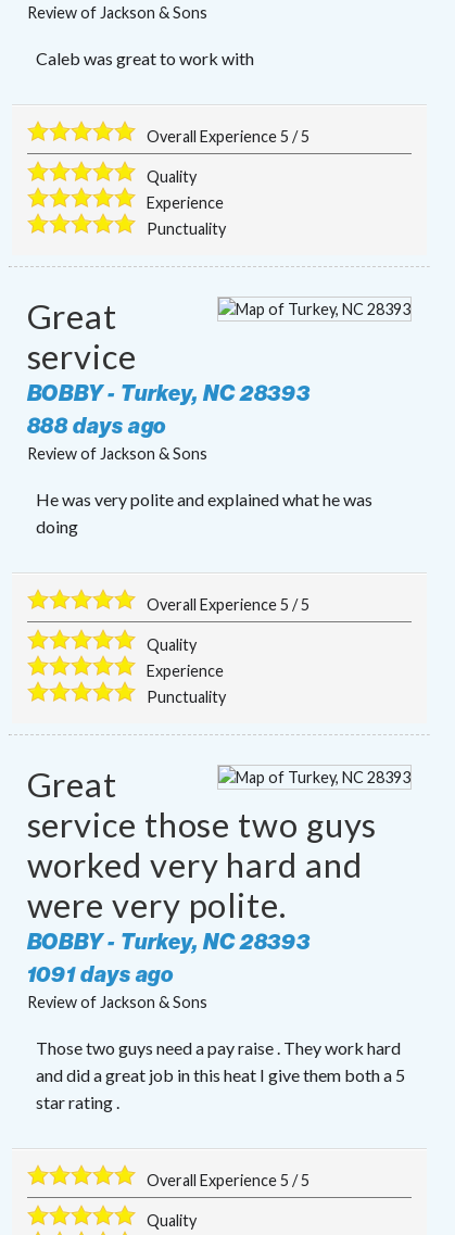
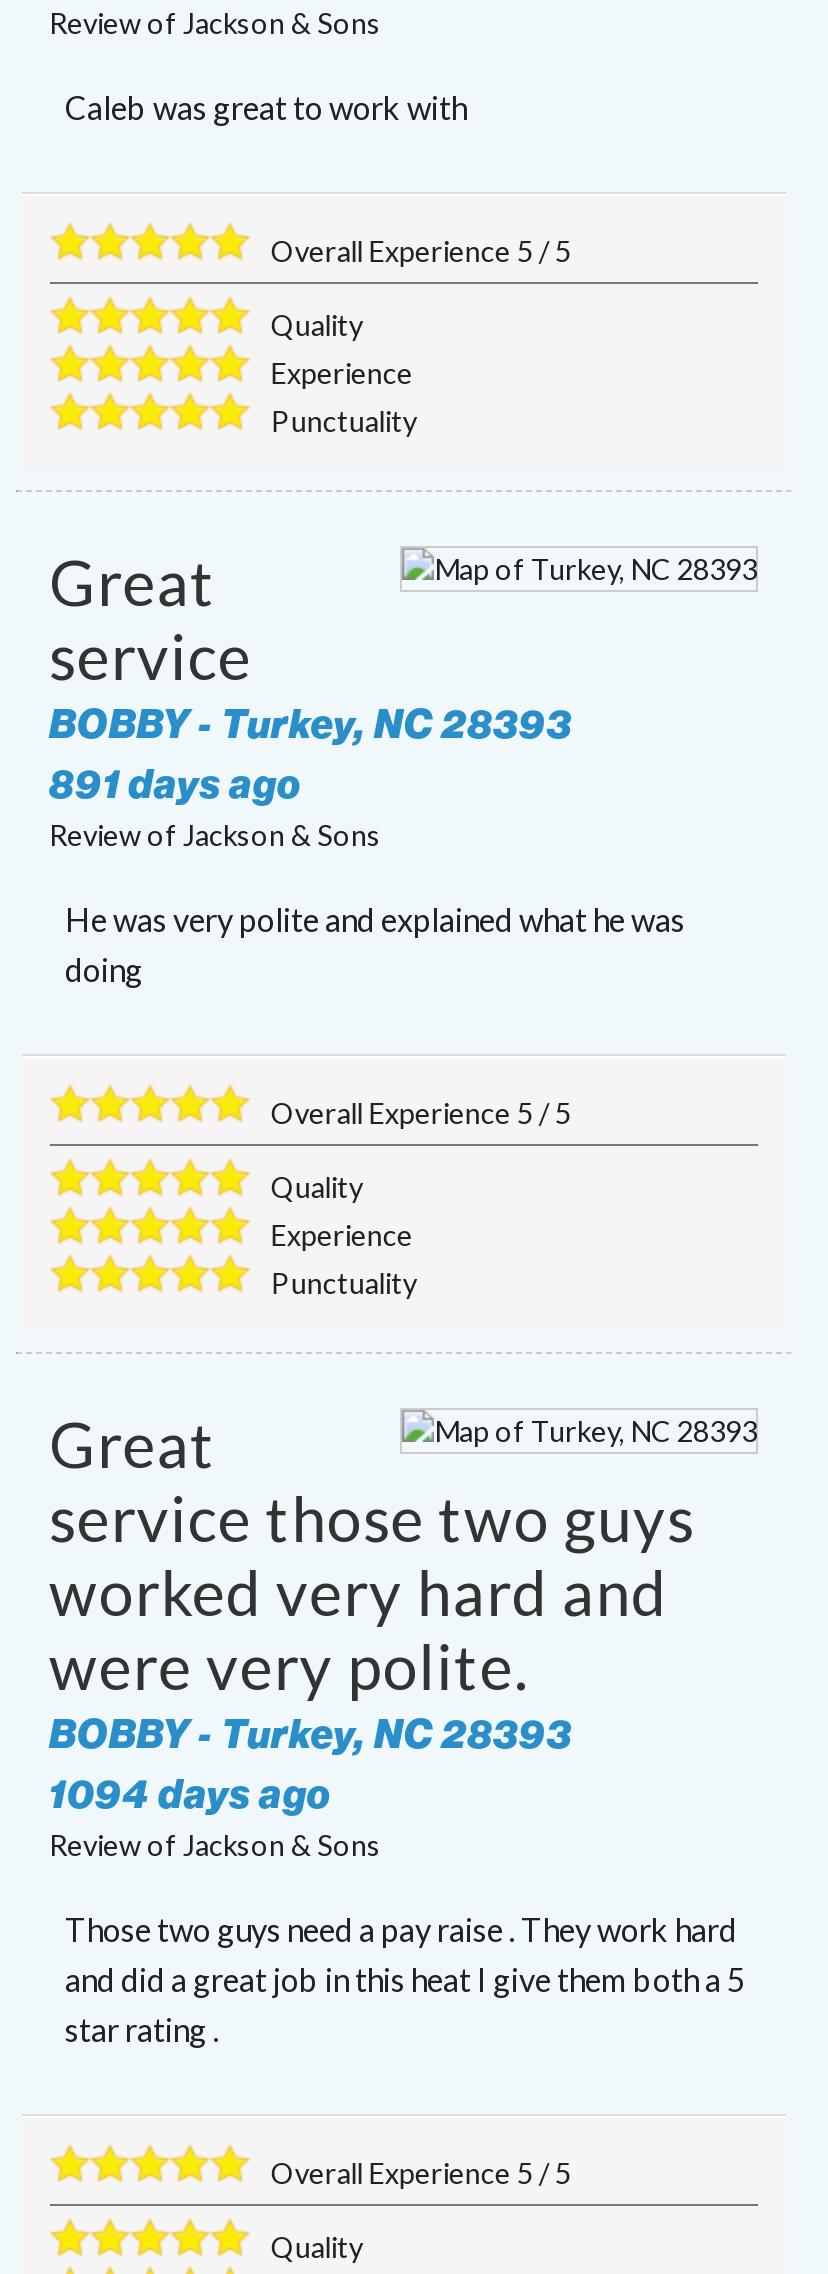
- 888 days ago
+ 891 days ago

- 1091 days ago
+ 1094 days ago
